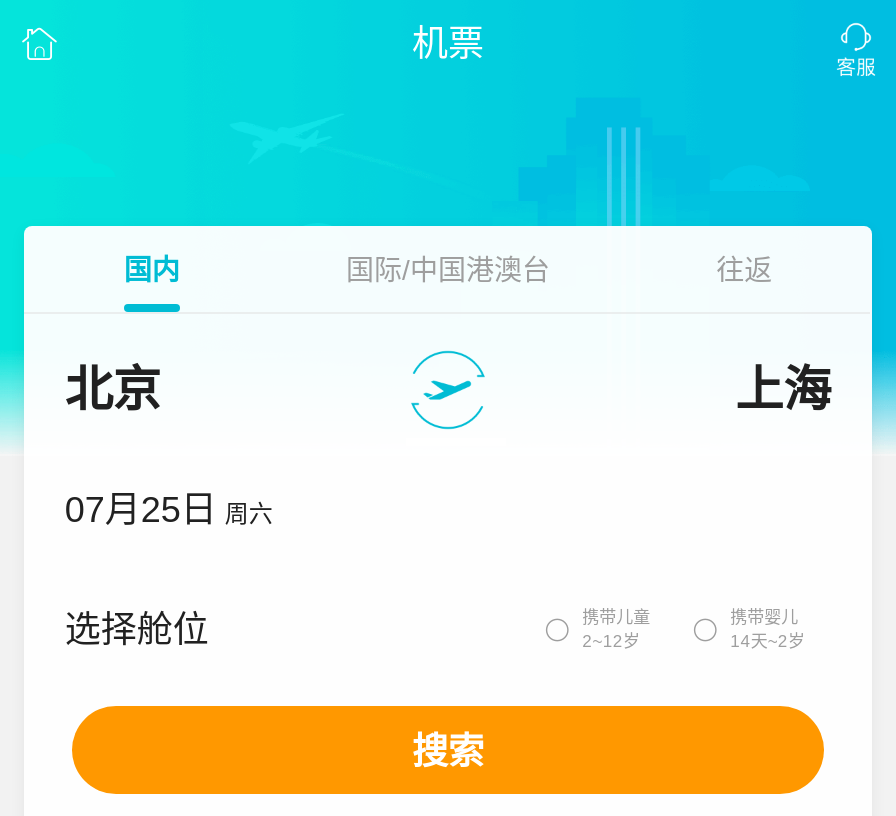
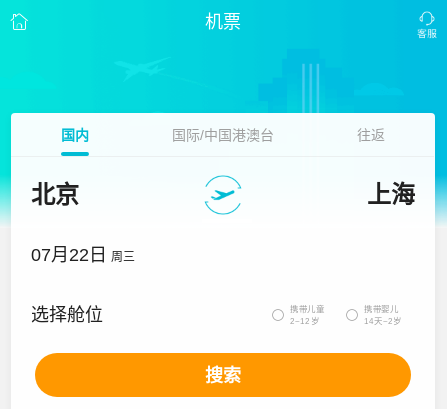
- 07月25日 周六
+ 07月22日 周三
